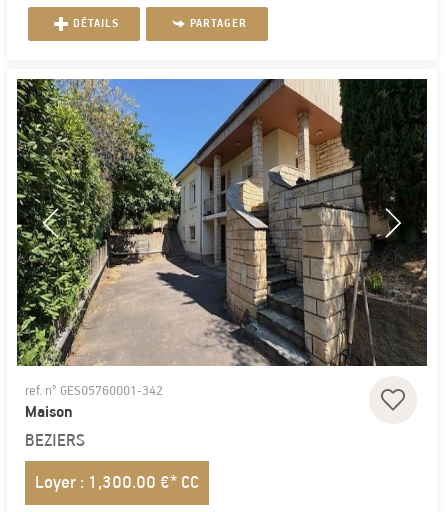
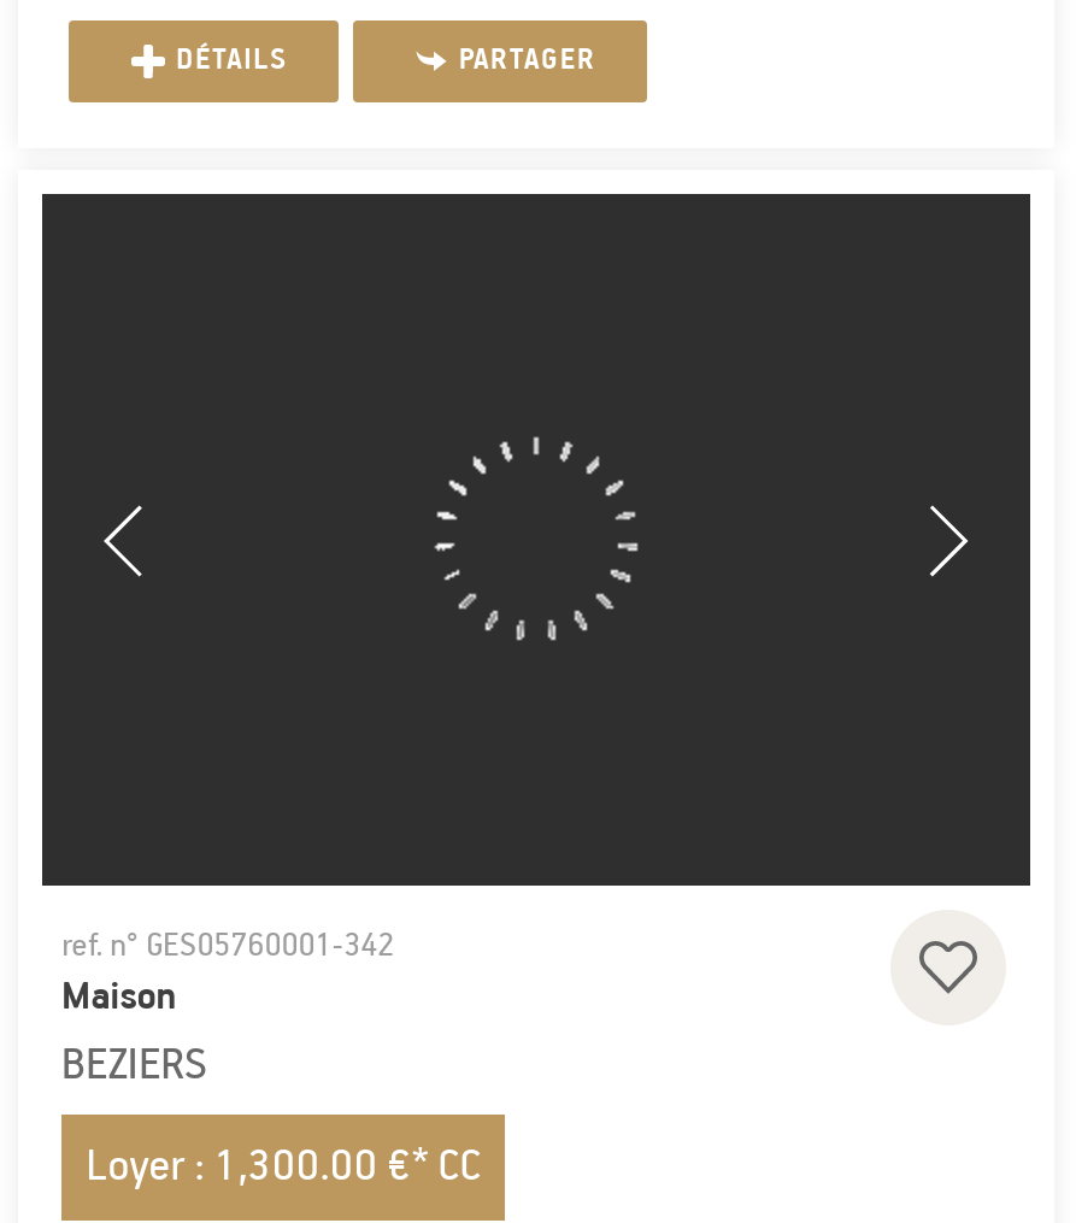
- [image]
